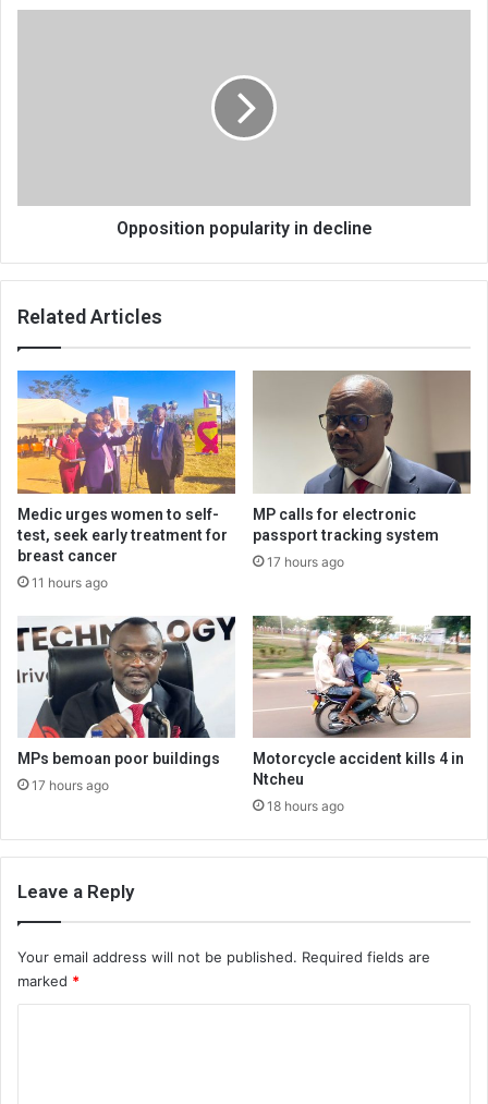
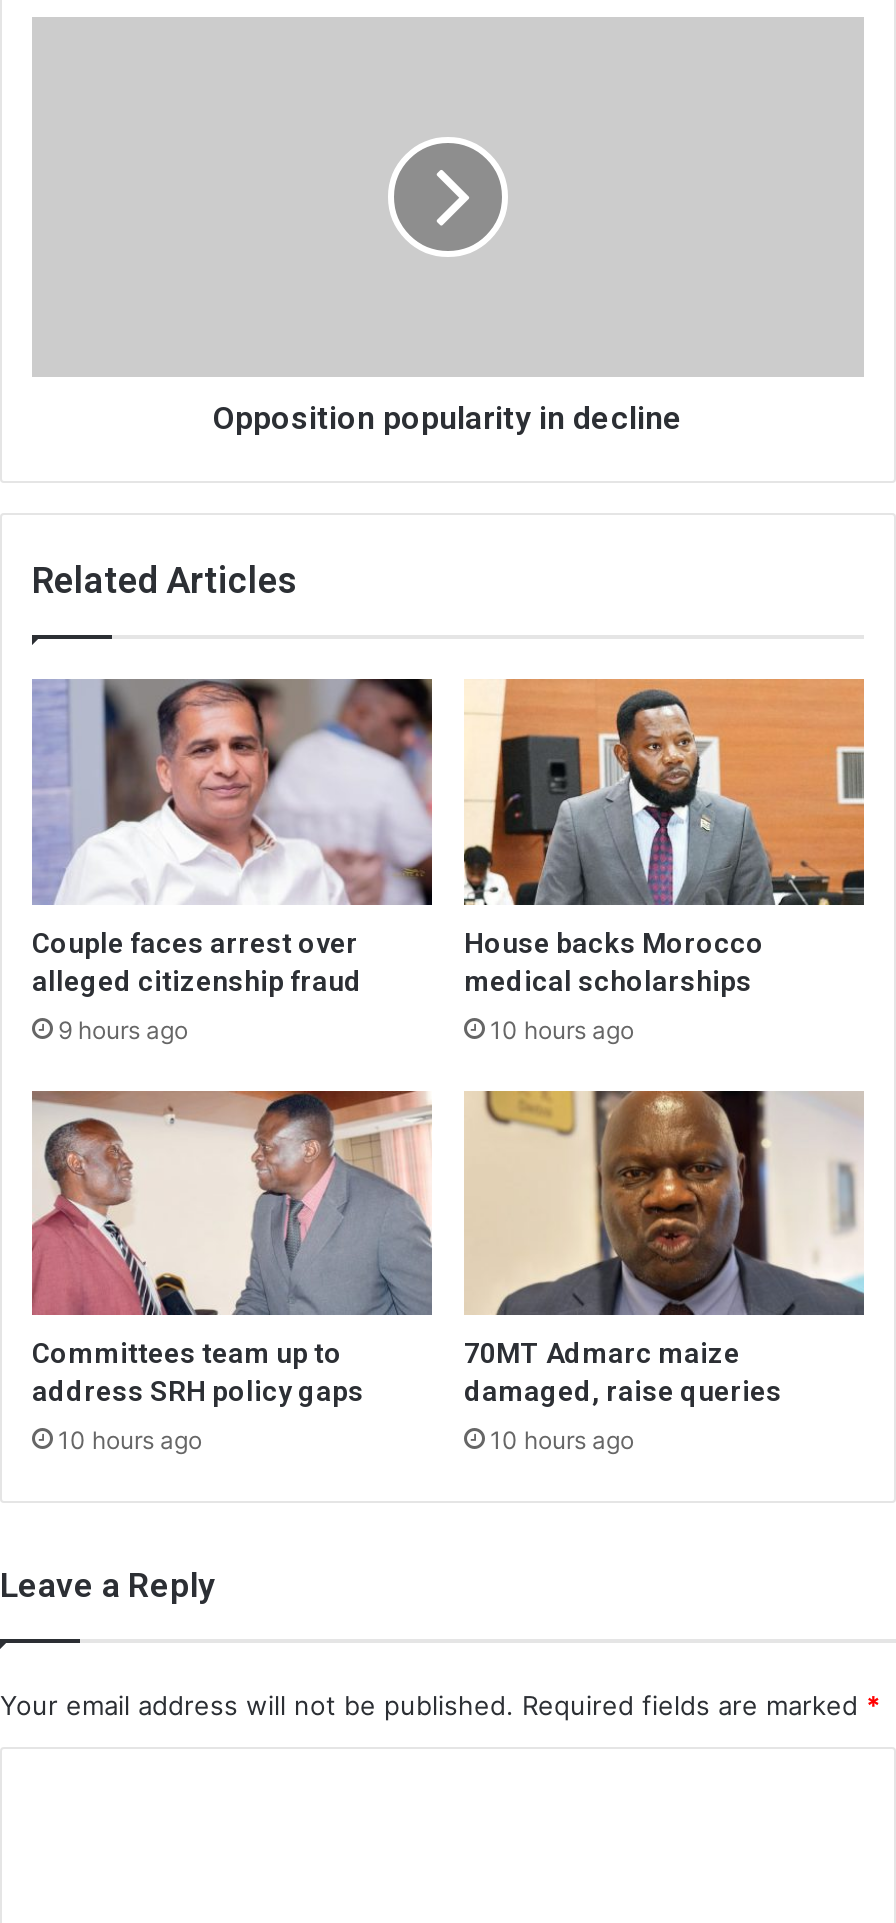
- [image]
- Medic urges women to self-
- test, seek early treatment for
- breast cancer
+ [image]
+ Couple faces arrest over
+ alleged citizenship fraud

- [image]
- MP calls for electronic
- passport tracking system
+ [image]
+ House backs Morocco
+ medical scholarships

- 17 hours ago
+ 10 hours ago

- 11 hours ago
+ 9 hours ago

- [image]
- MPs bemoan poor buildings
+ [image]
+ Committees team up to
+ address SRH policy gaps

- [image]
- Motorcycle accident kills 4 in
- Ntcheu
+ [image]
+ 70MT Admarc maize
+ damaged, raise queries

- 17 hours ago
+ 10 hours ago

- 18 hours ago
+ 10 hours ago
